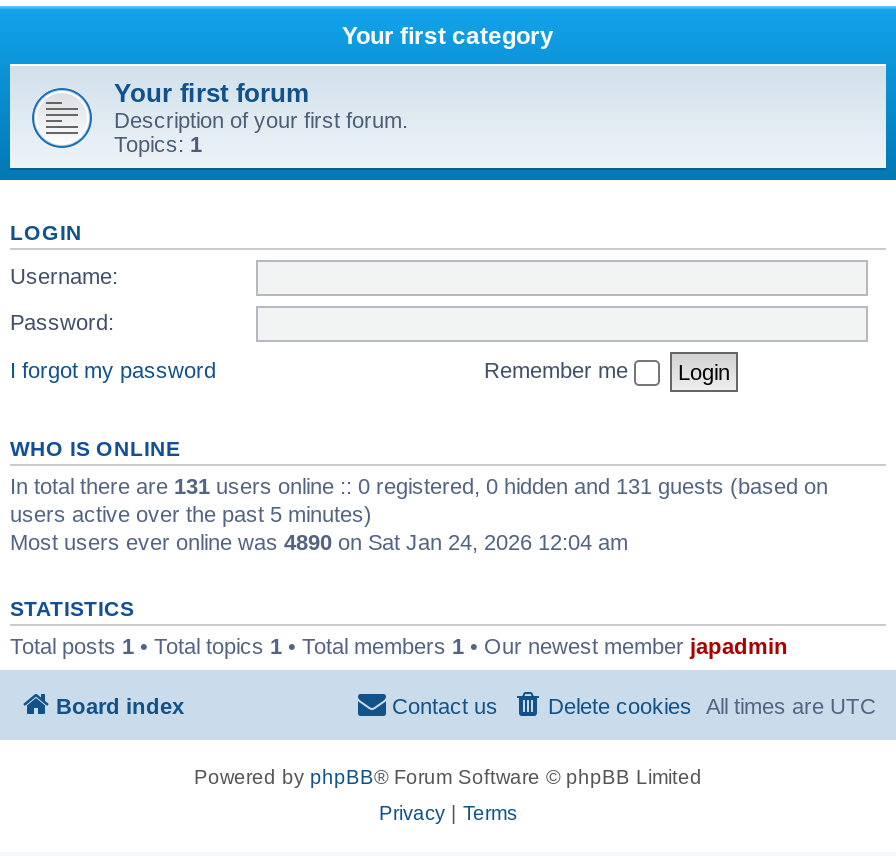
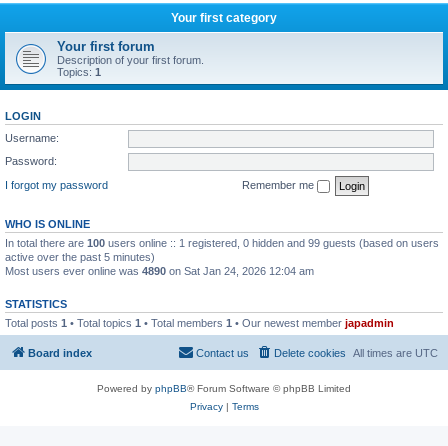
- In total there are 131 users online :: 0 registered, 0 hidden and 131 guests (based on
- users active over the past 5 minutes)
+ In total there are 100 users online :: 1 registered, 0 hidden and 99 guests (based on users
+ active over the past 5 minutes)
